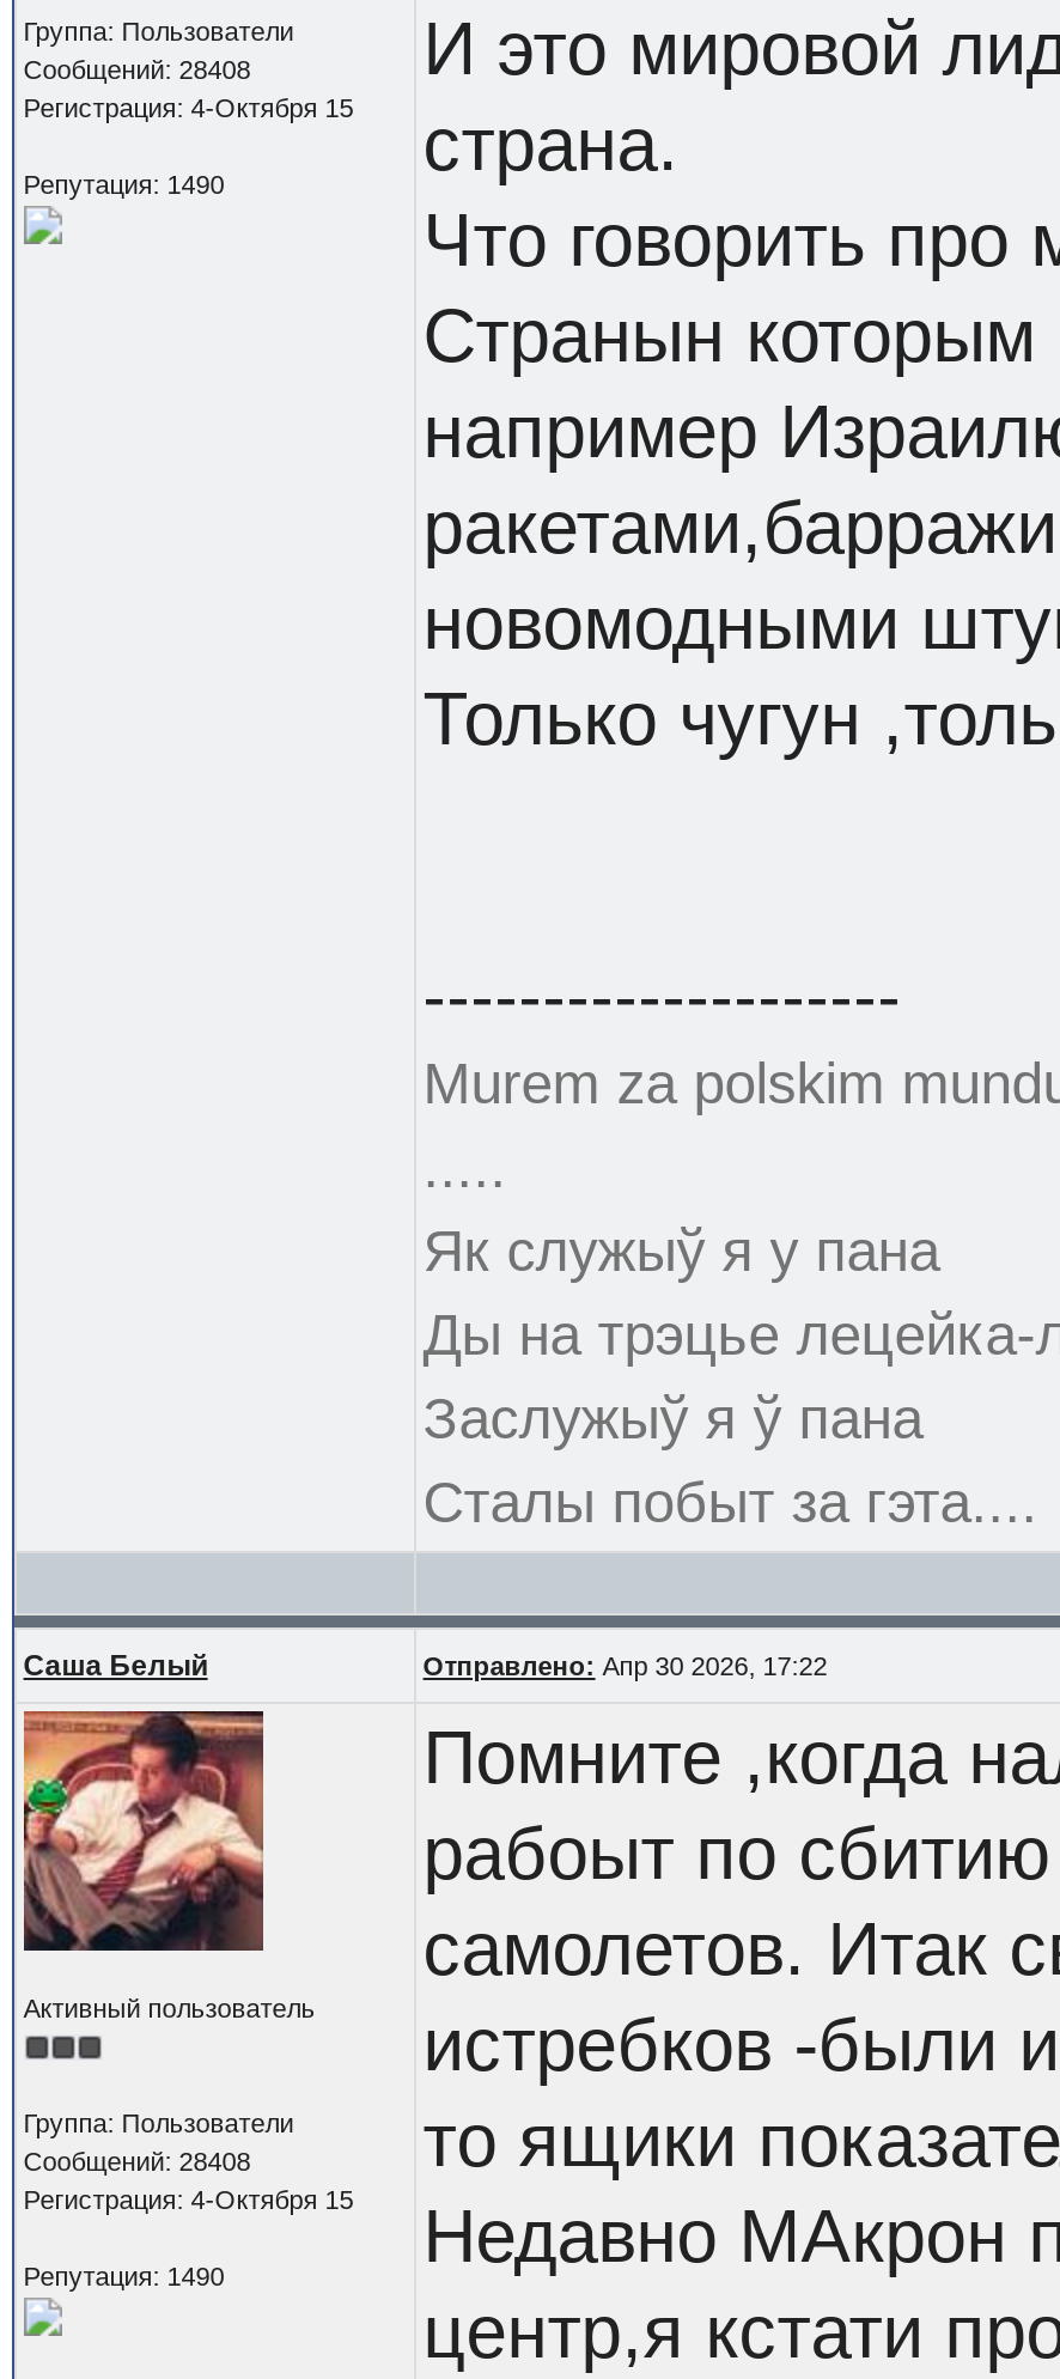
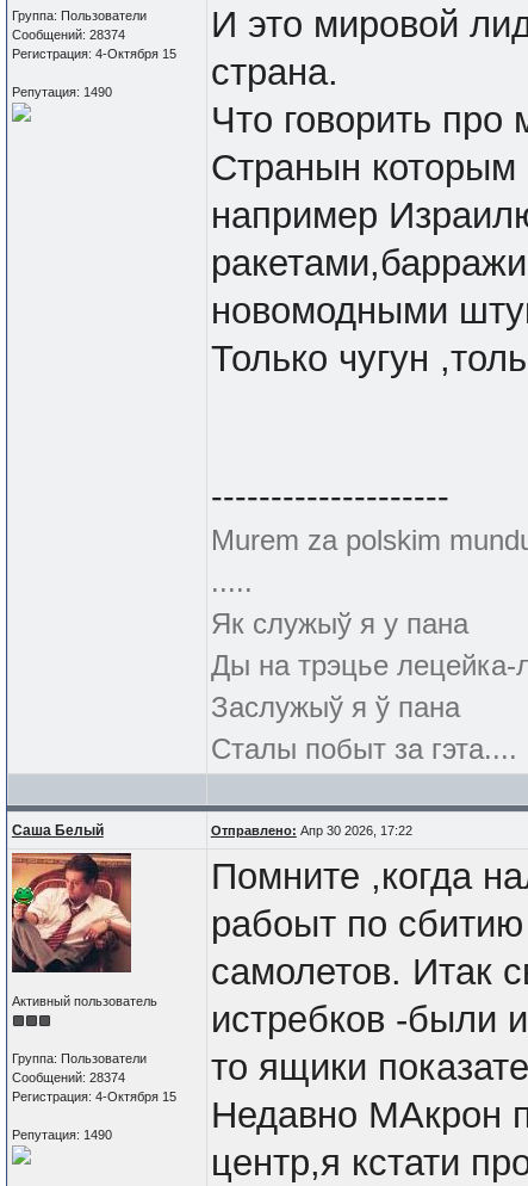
- Сообщений: 28408
+ Сообщений: 28374

- Сообщений: 28408
+ Сообщений: 28374
